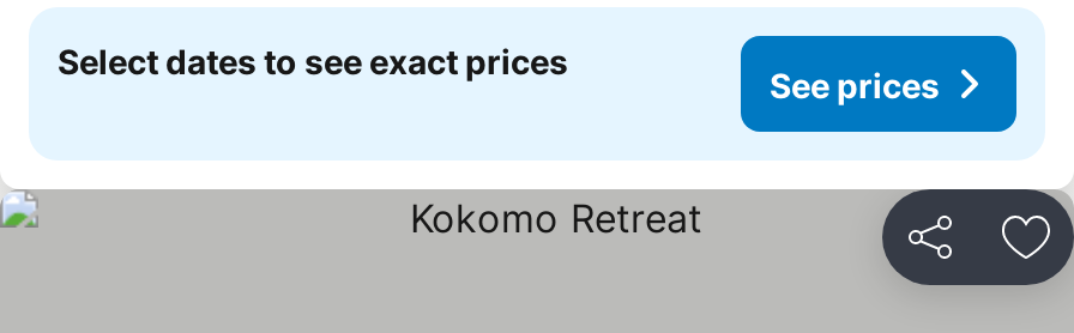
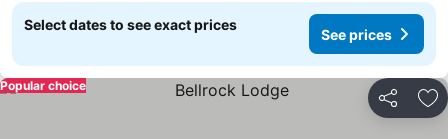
+ Popular choice
